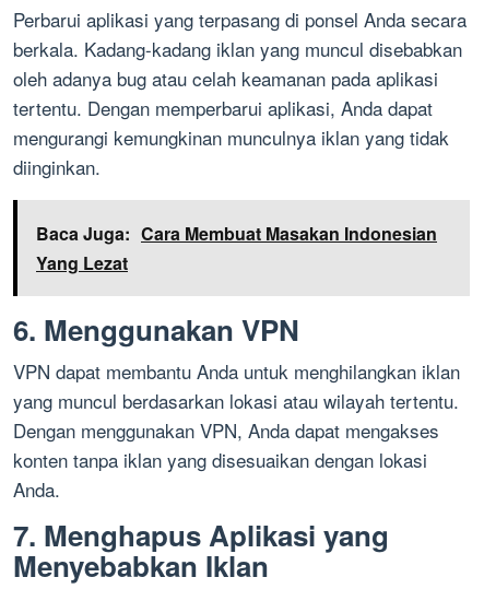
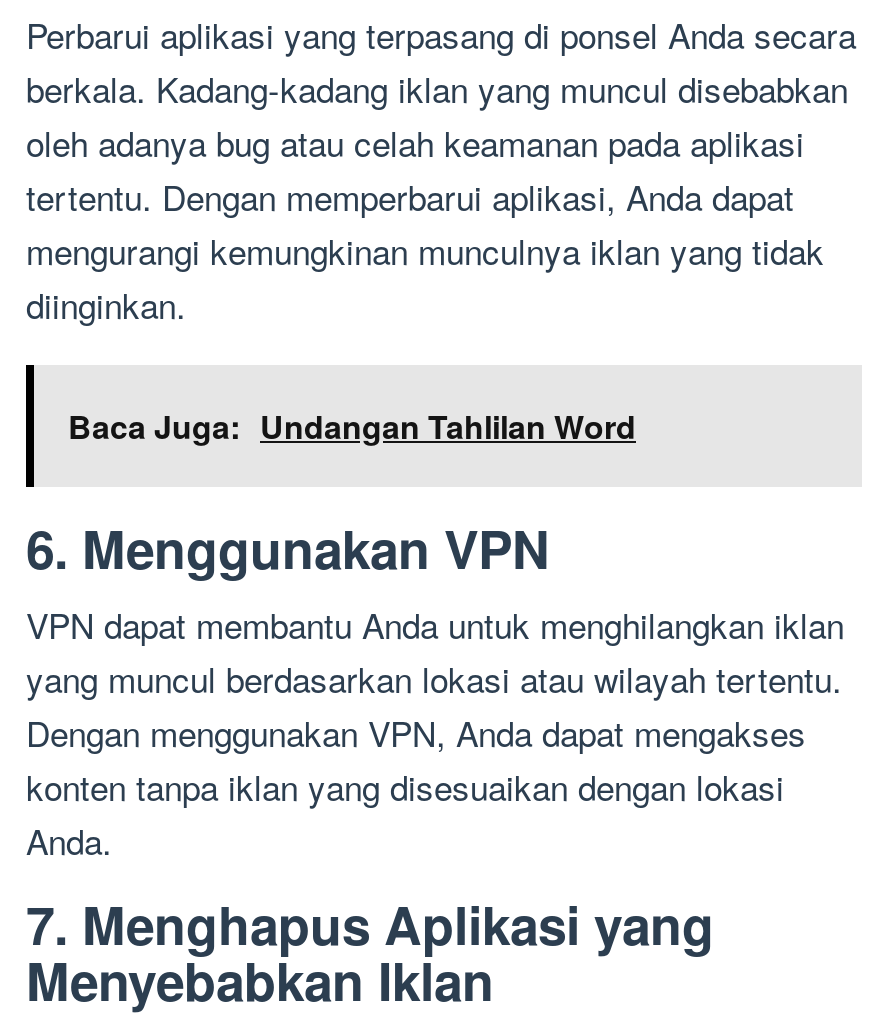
- Baca Juga: Cara Membuat Masakan Indonesian
- Yang Lezat
+ Baca Juga: Undangan Tahlilan Word
